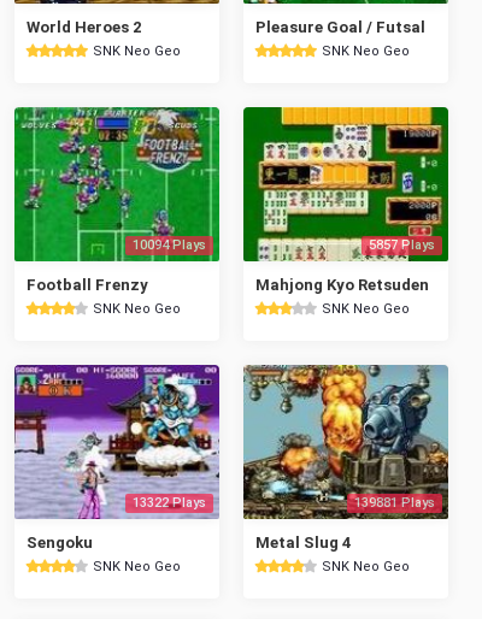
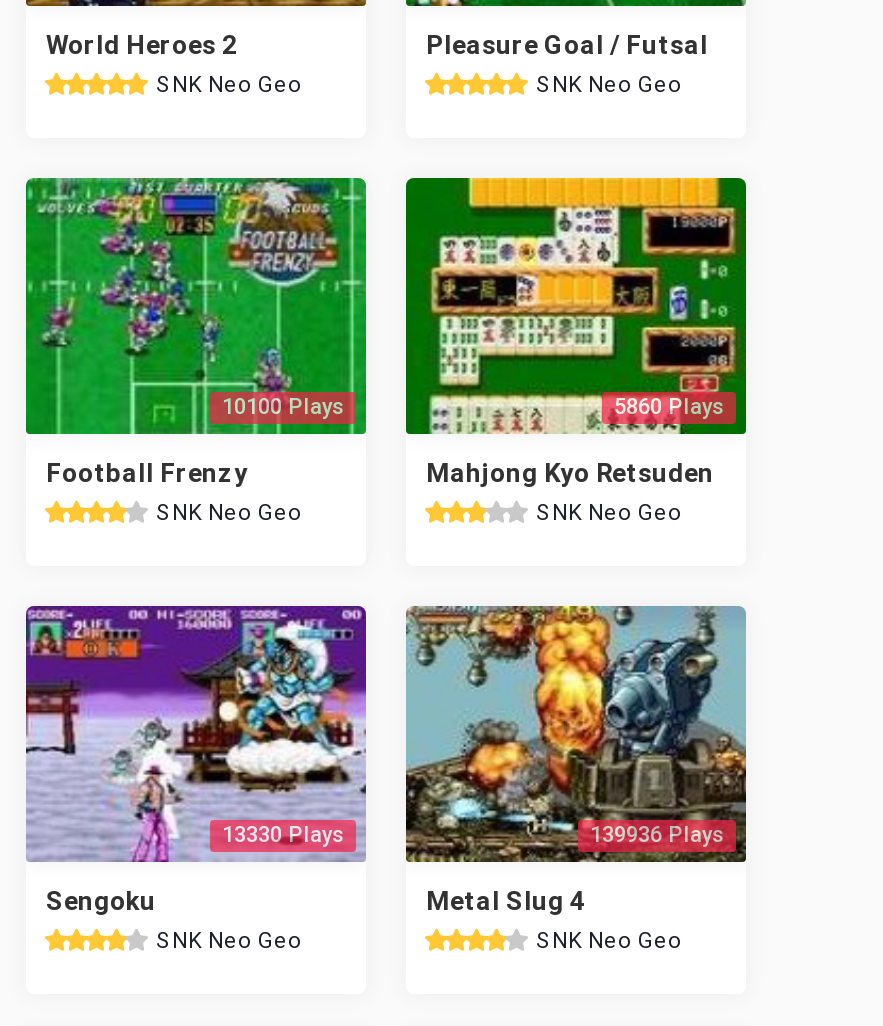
- 10094 Plays
+ 10100 Plays

- 5857 Plays
+ 5860 Plays

- 13322 Plays
+ 13330 Plays

- 139881 Plays
+ 139936 Plays
